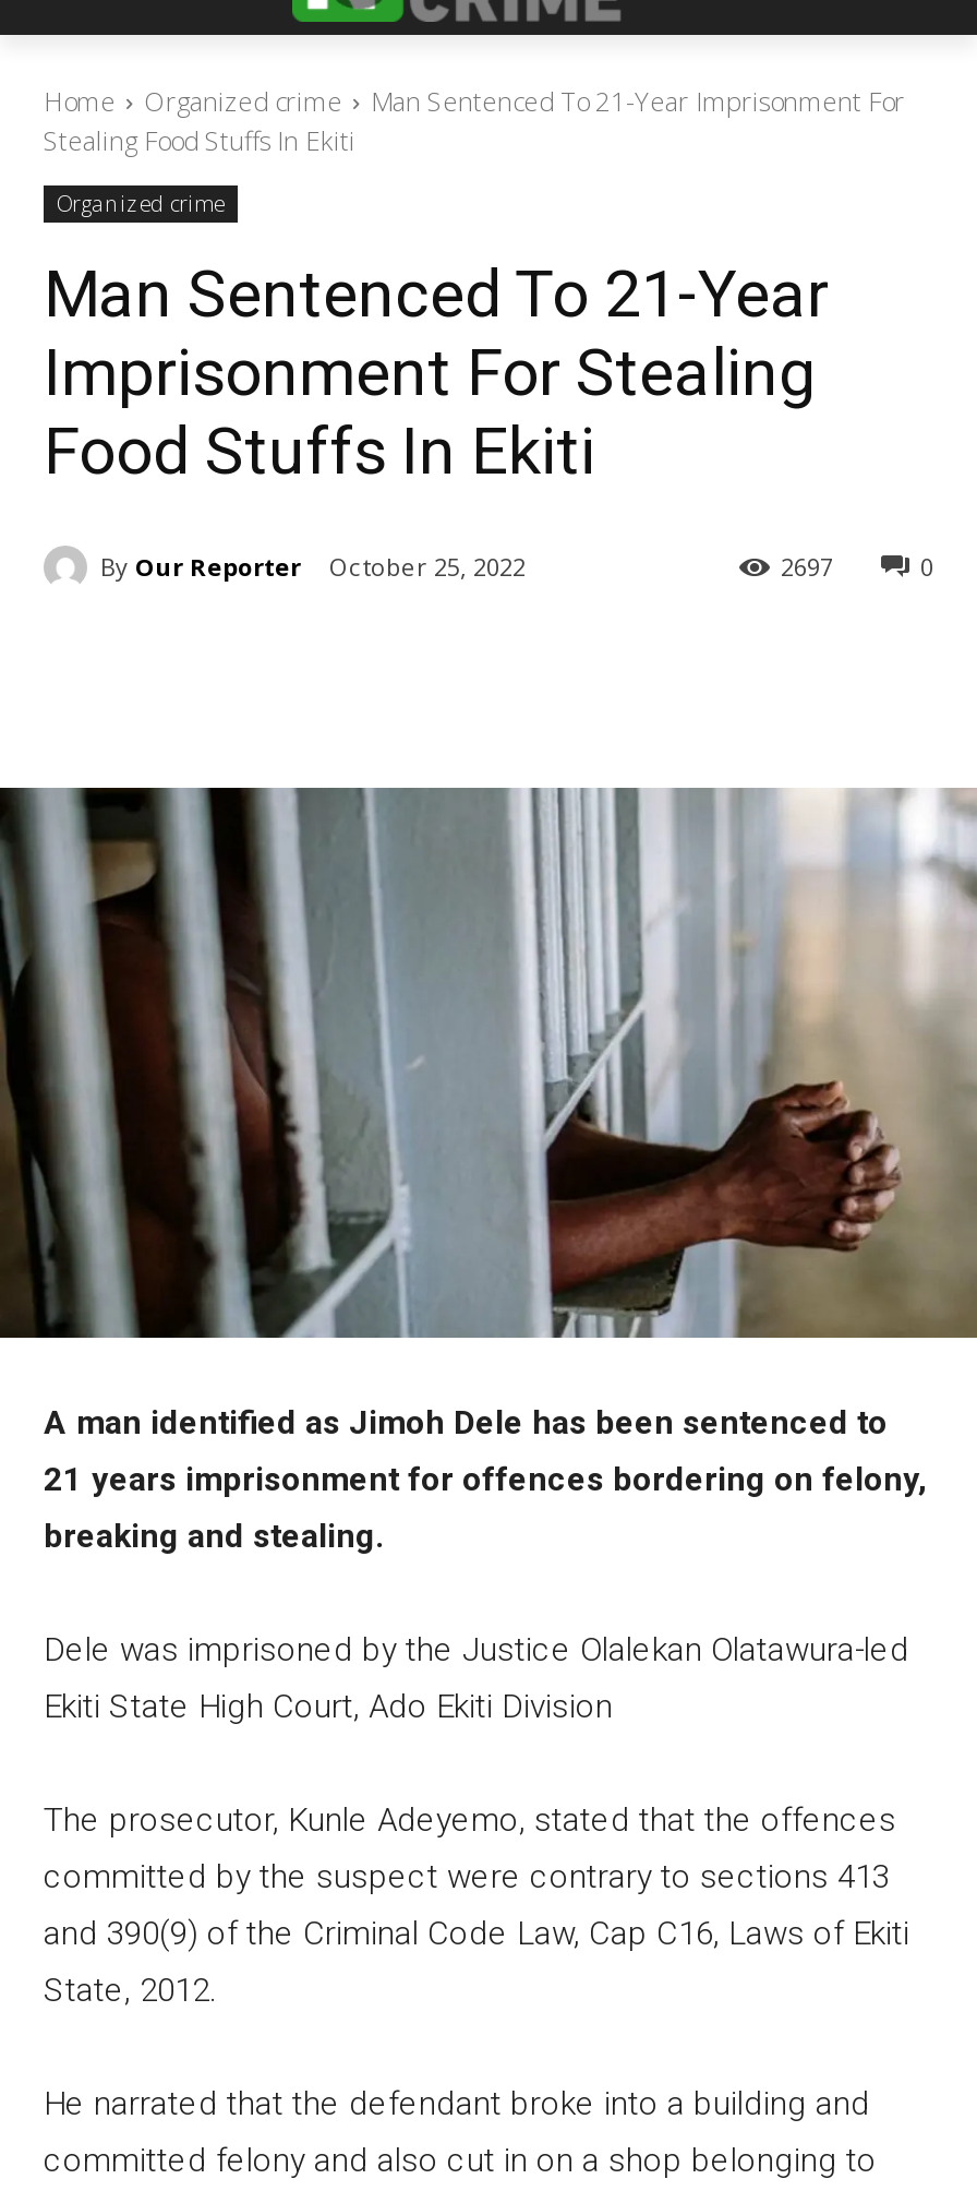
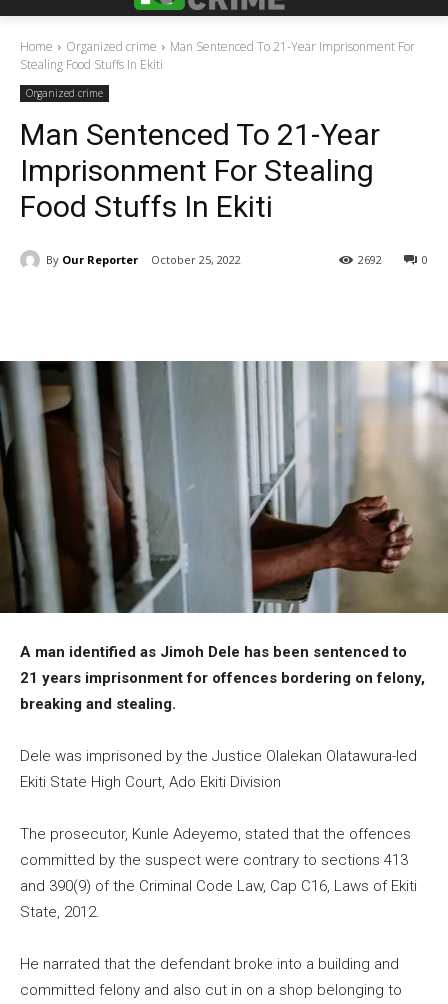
- 2697
+ 2692
